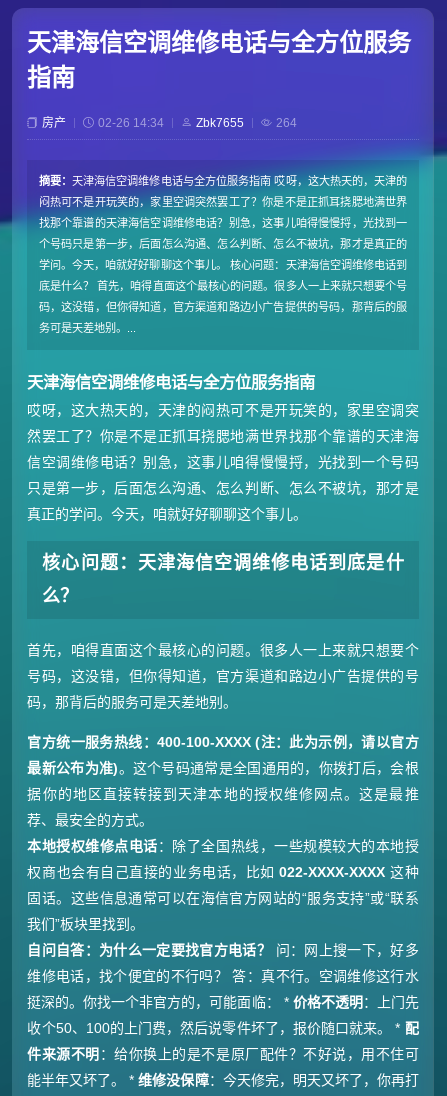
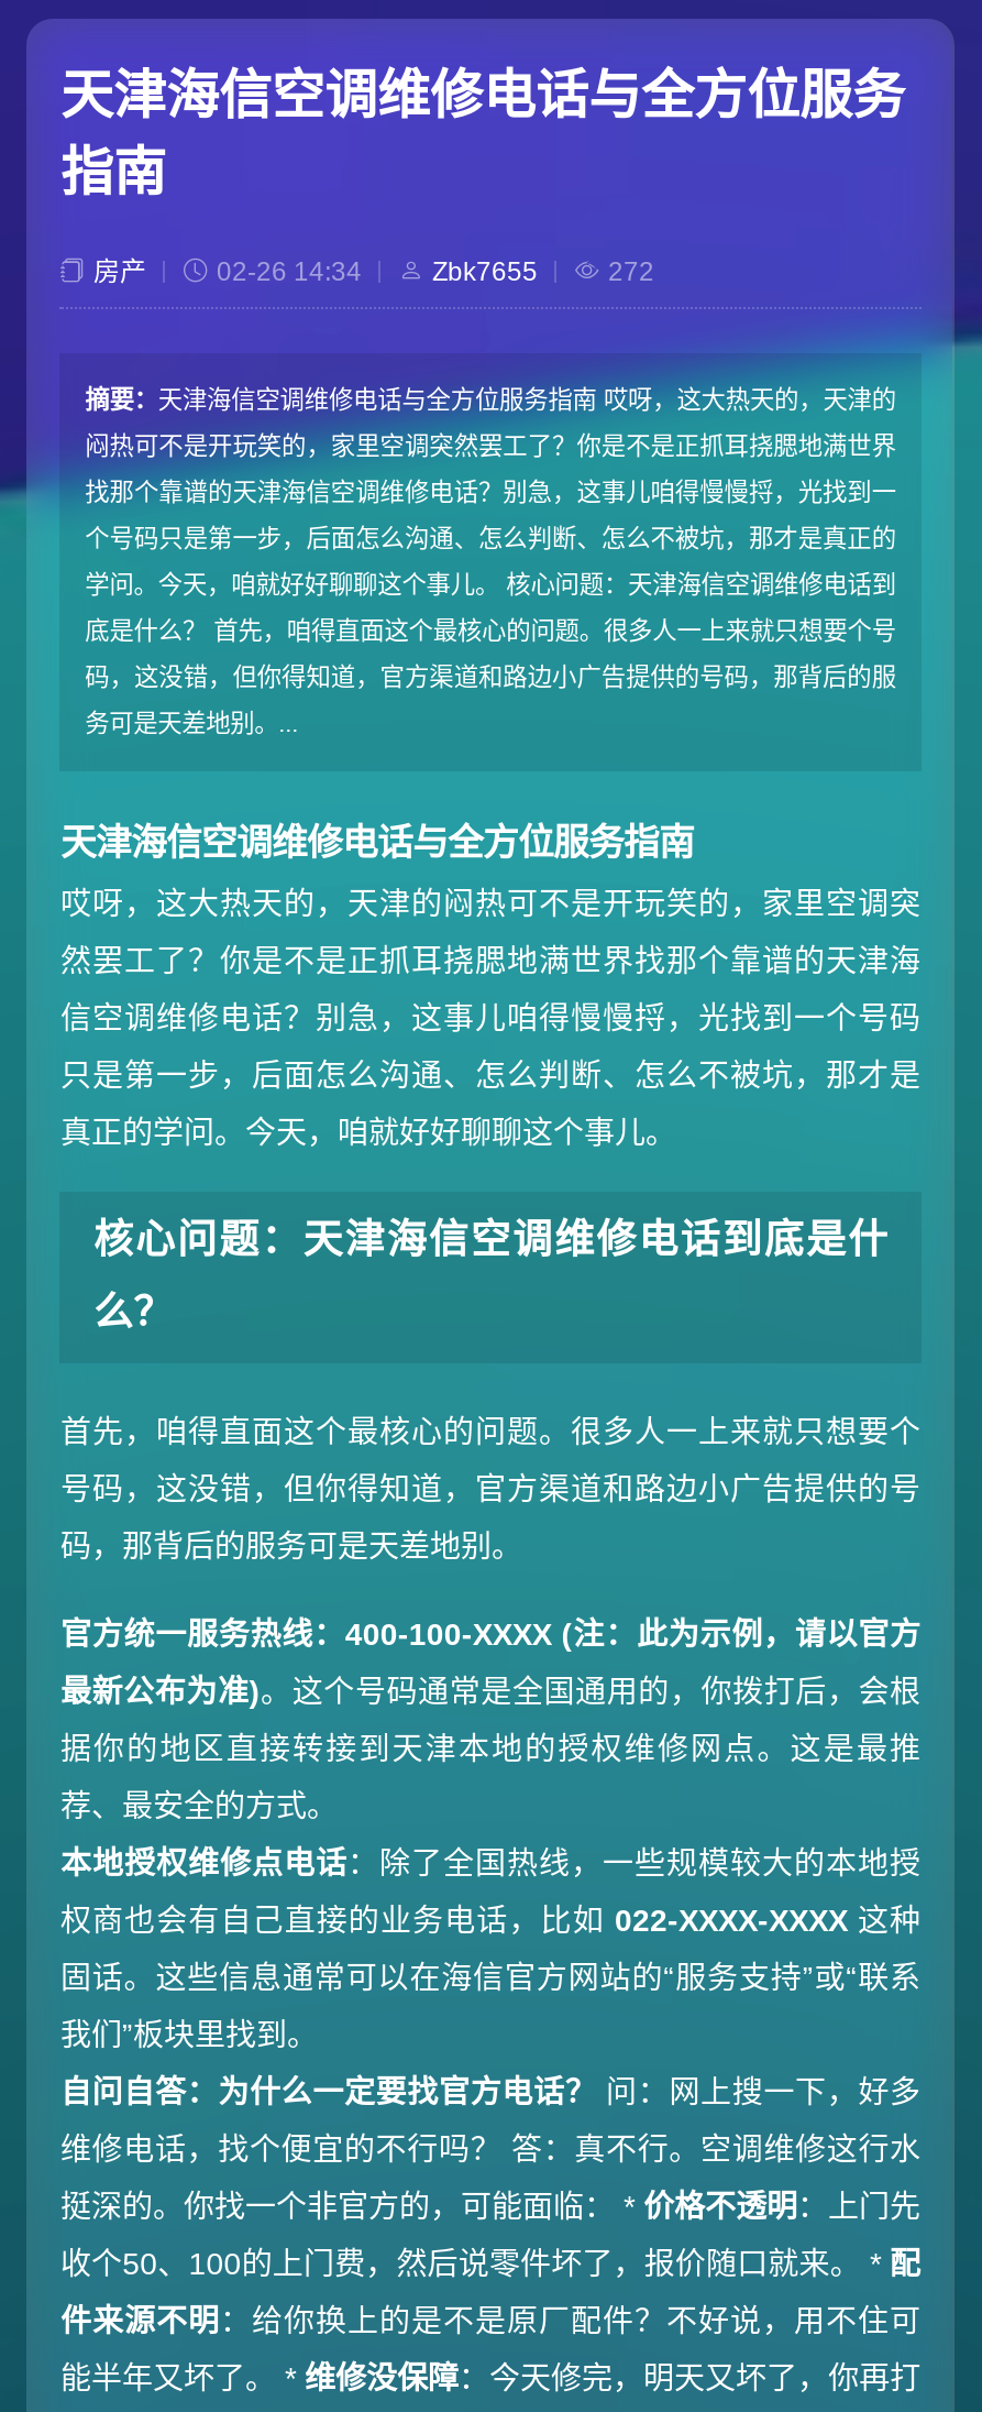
- 264
+ 272
